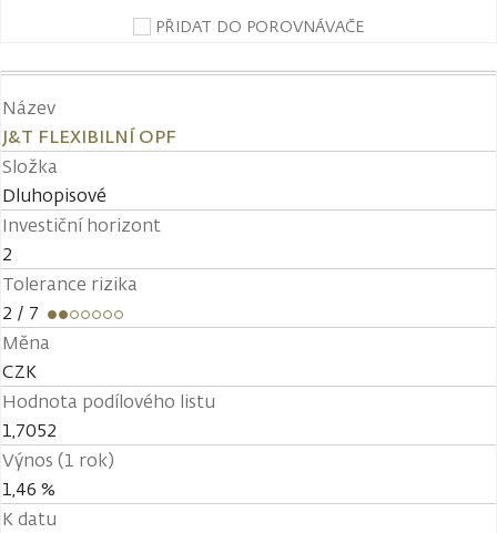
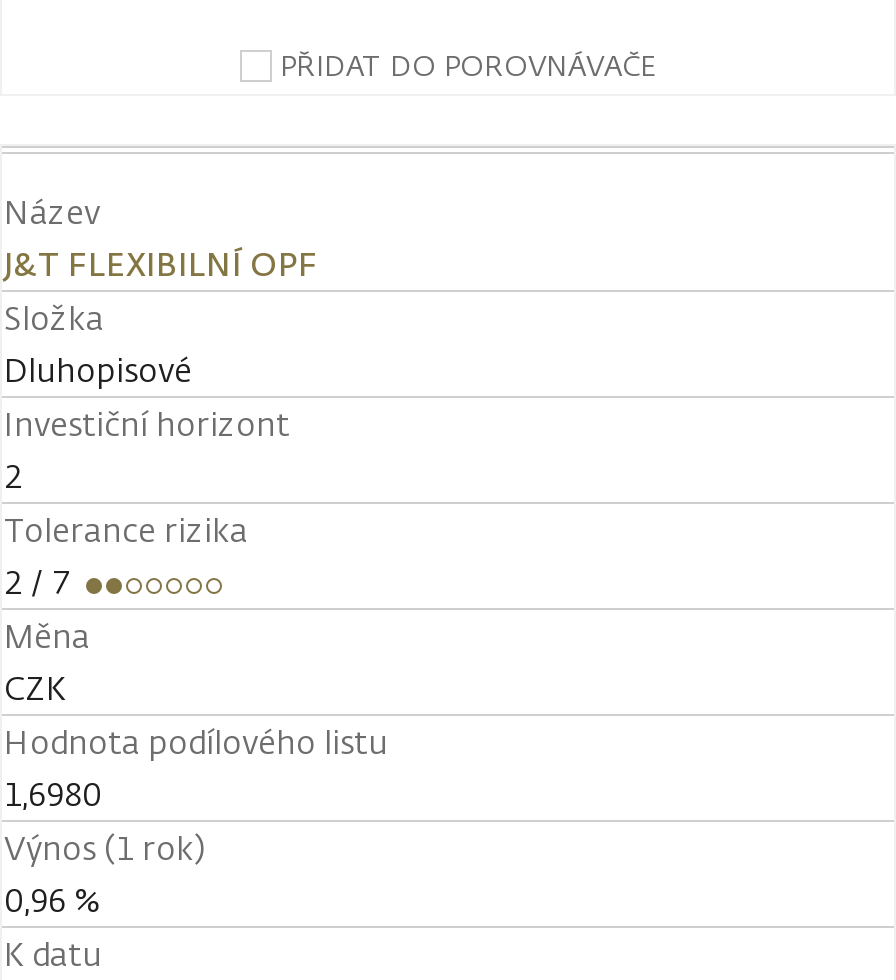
- 1,7052
+ 1,6980

- 1,46 %
+ 0,96 %
